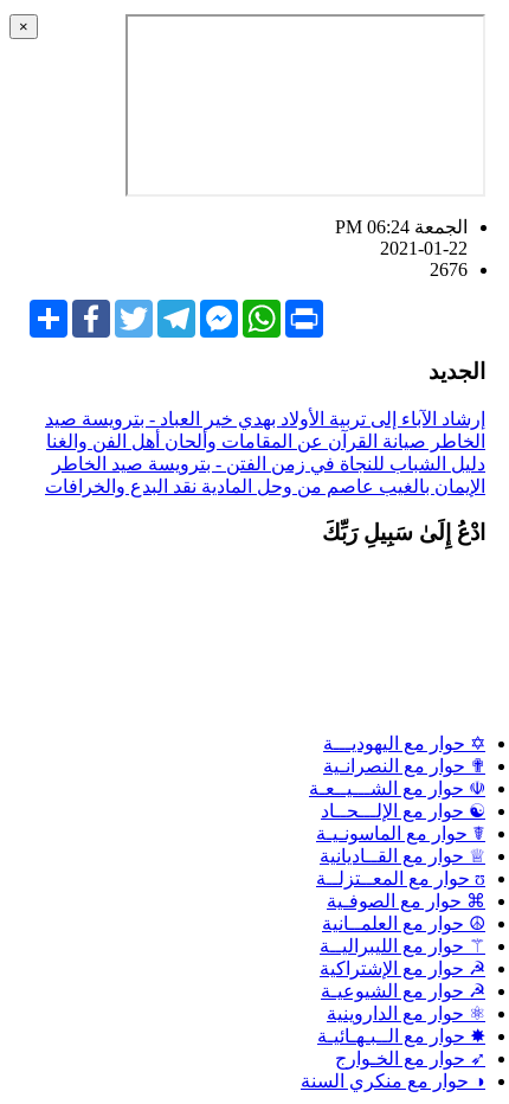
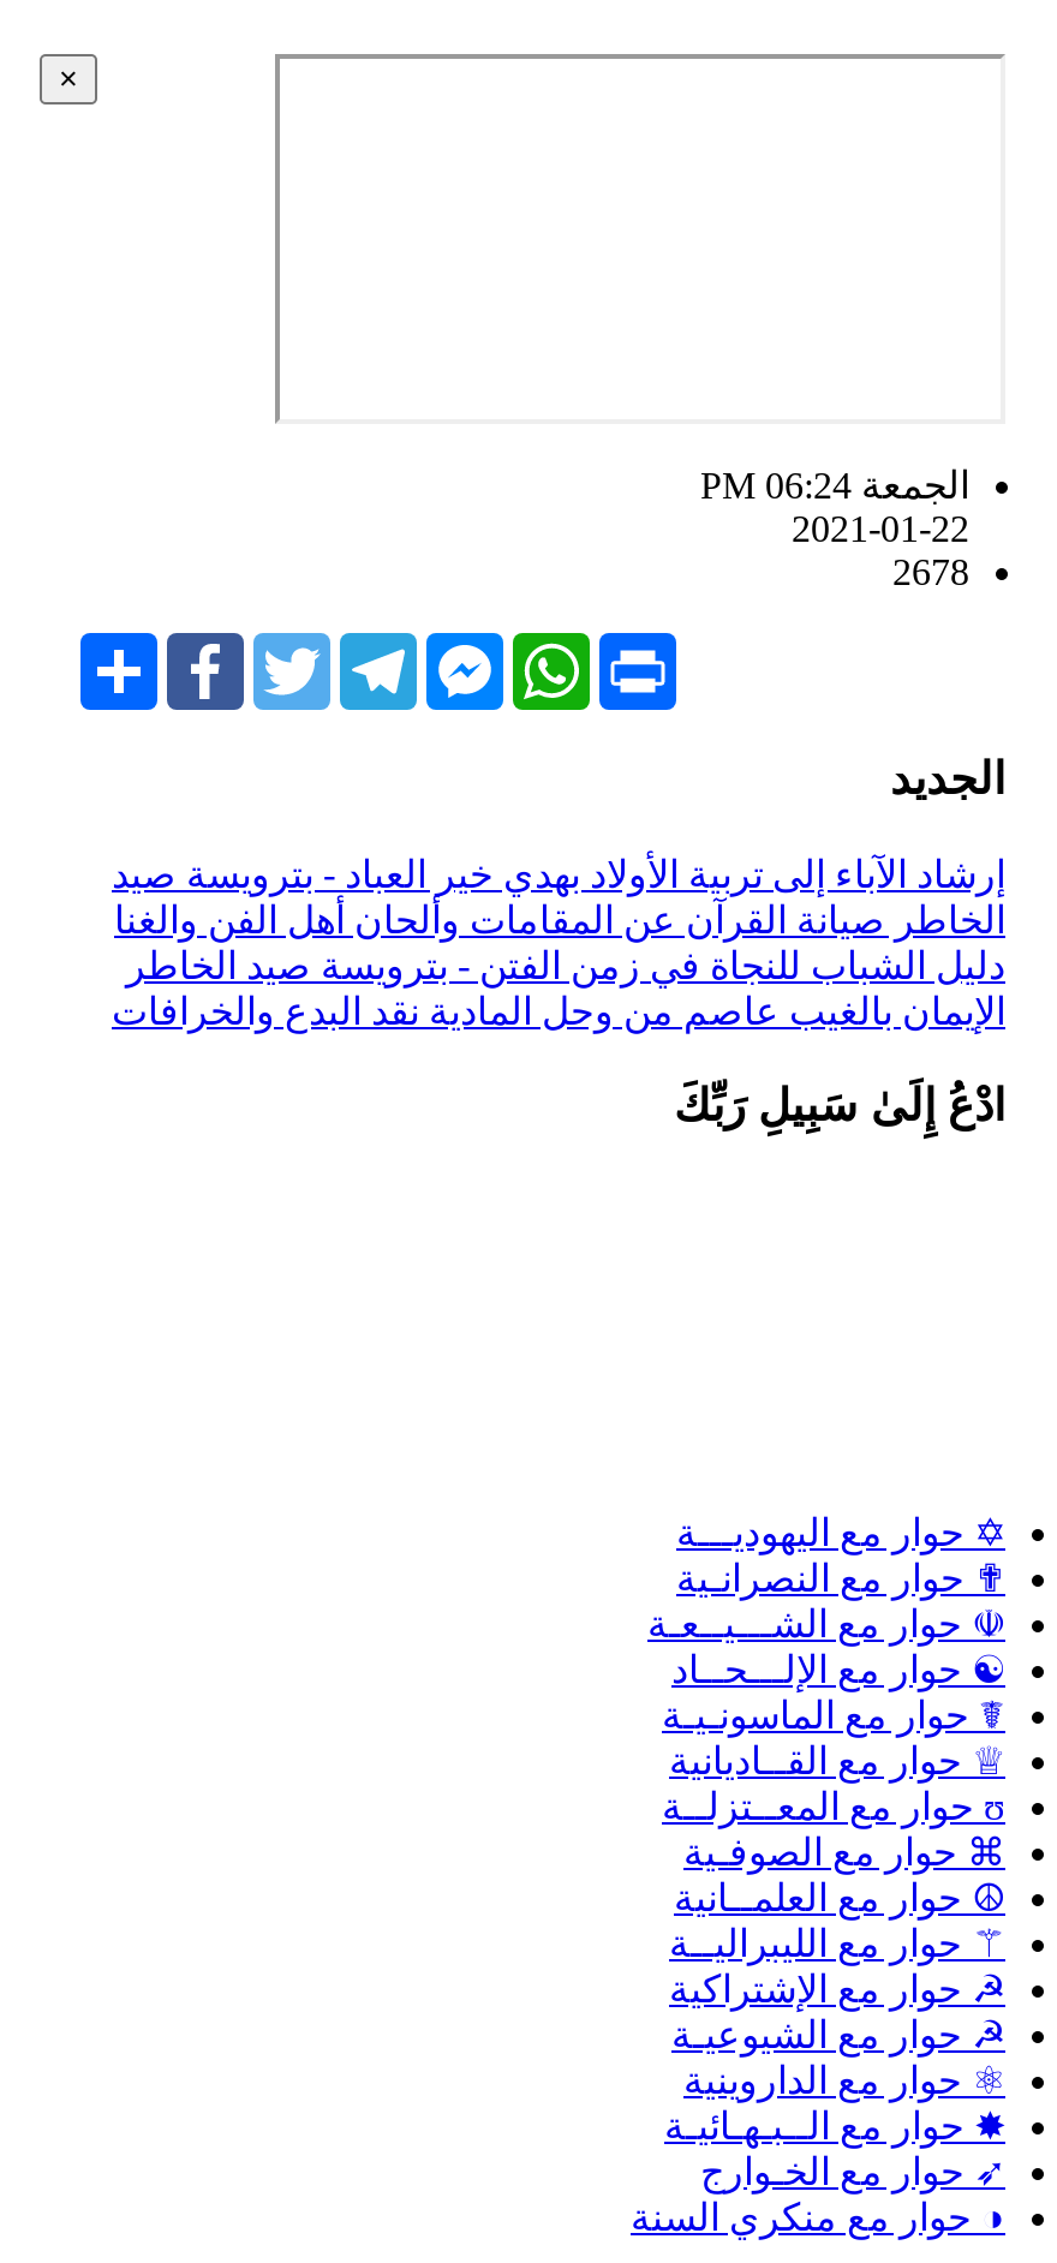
- 2676
+ 2678
